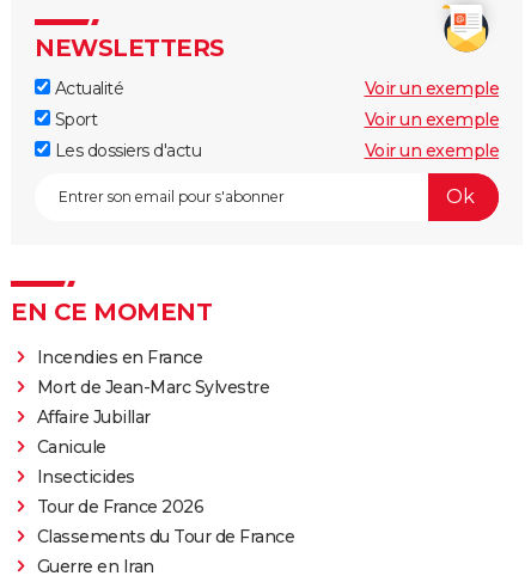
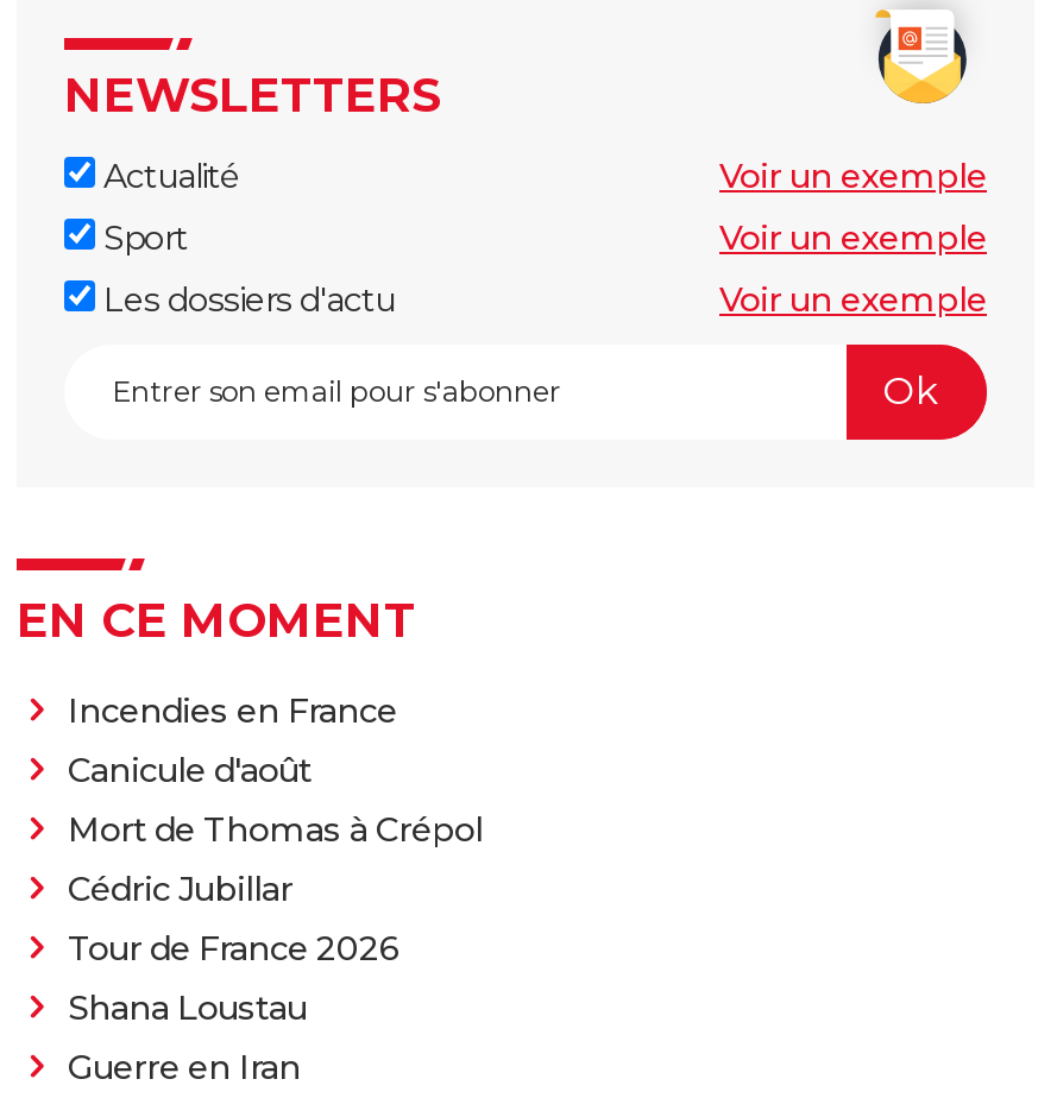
- Mort de Jean-Marc Sylvestre
- Affaire Jubillar
- Canicule
- Insecticides
+ Canicule d'août
+ Mort de Thomas à Crépol
+ Cédric Jubillar

- Classements du Tour de France
+ Shana Loustau
